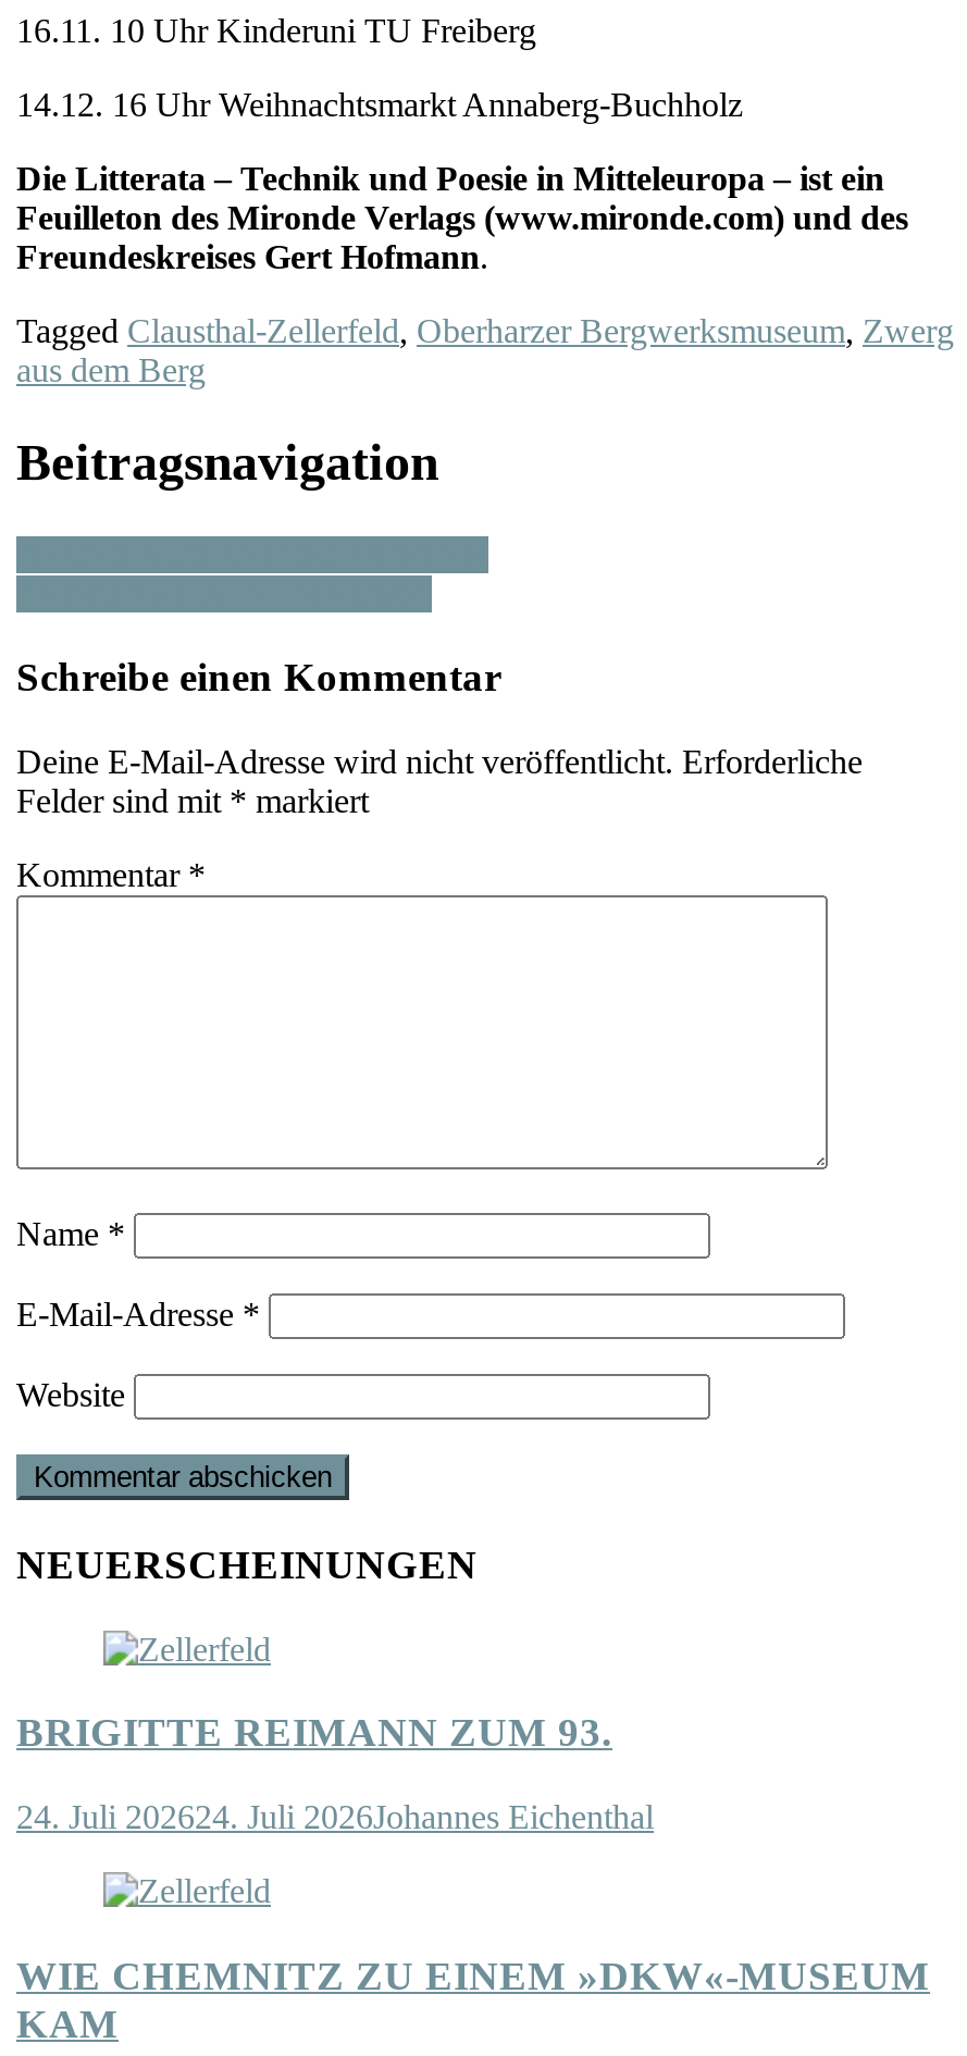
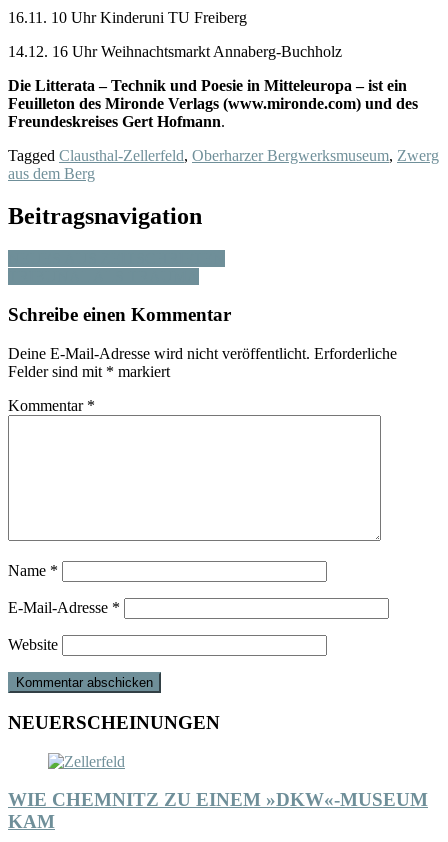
- BRIGITTE REIMANN ZUM 93.
- 24. Juli 202624. Juli 2026Johannes Eichenthal
